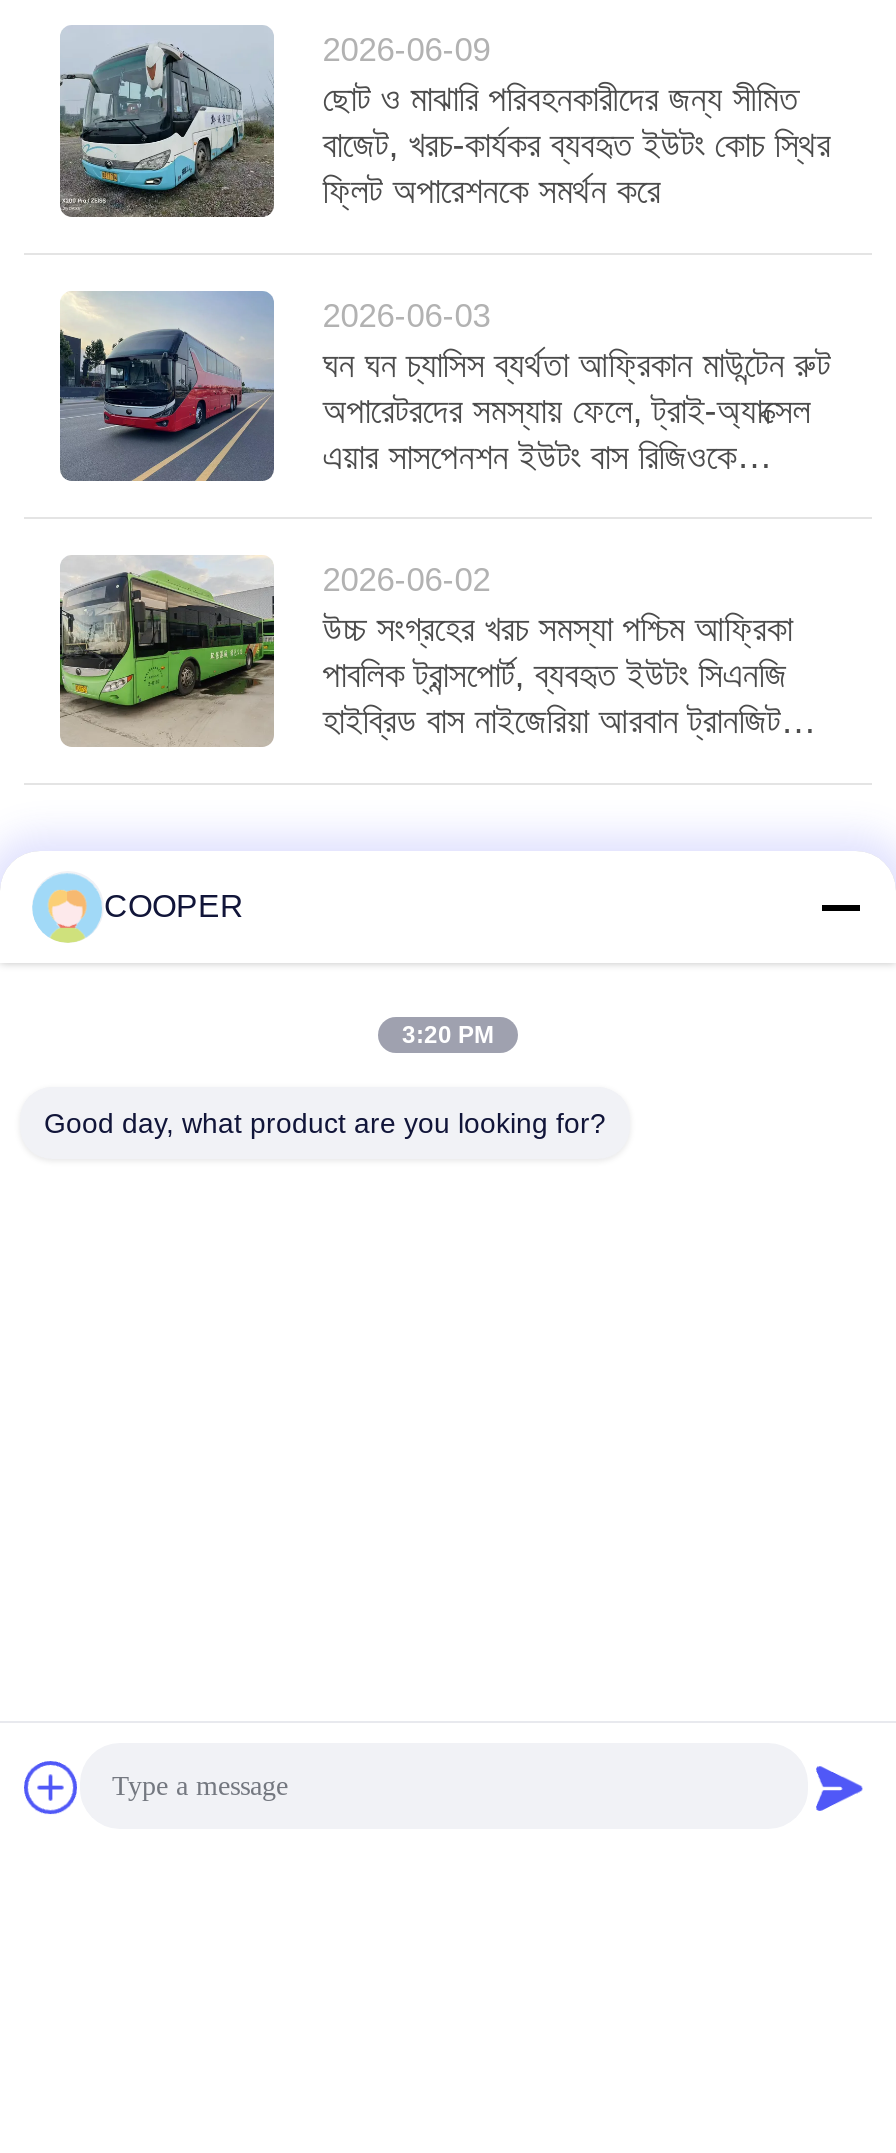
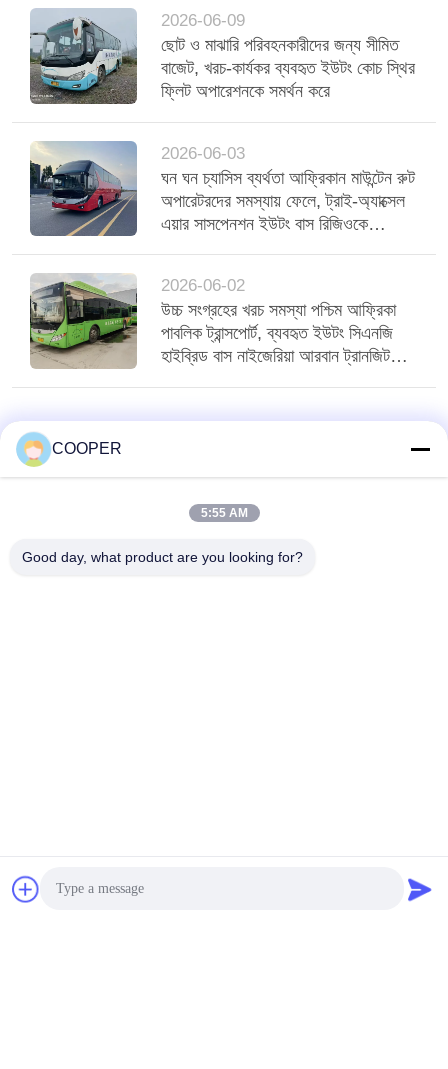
- 3:20 PM
+ 5:55 AM
